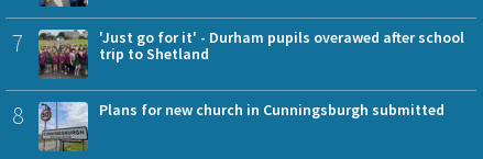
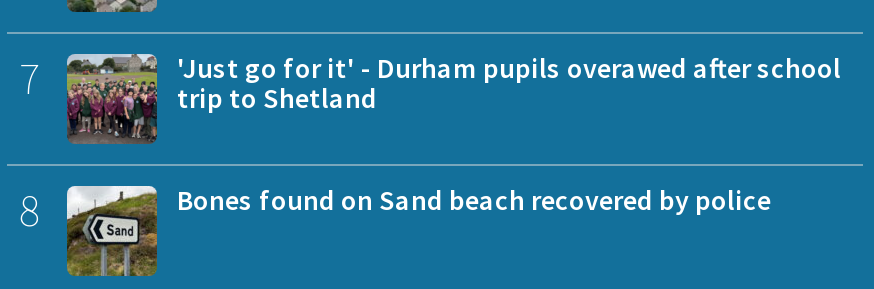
- [image]
- Plans for new church in Cunningsburgh submitted
+ [image]
+ Bones found on Sand beach recovered by police
